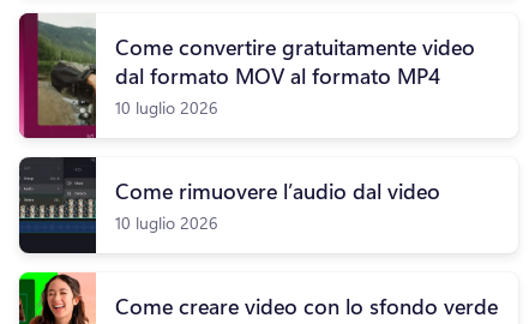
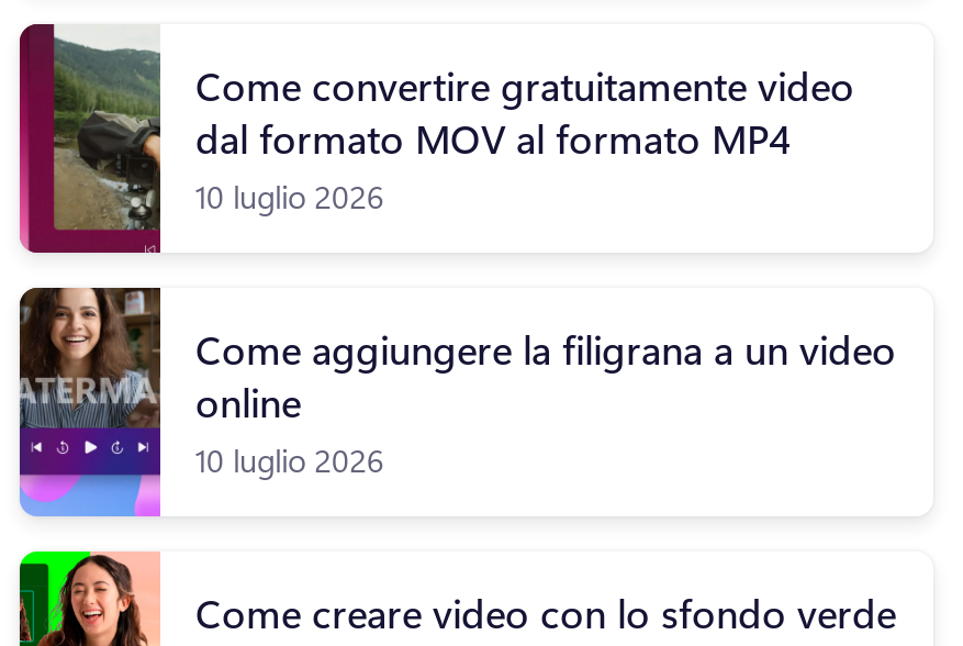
- [image]
- Come rimuovere l’audio dal video
+ [image]
+ Come aggiungere la filigrana a un video
+ online
